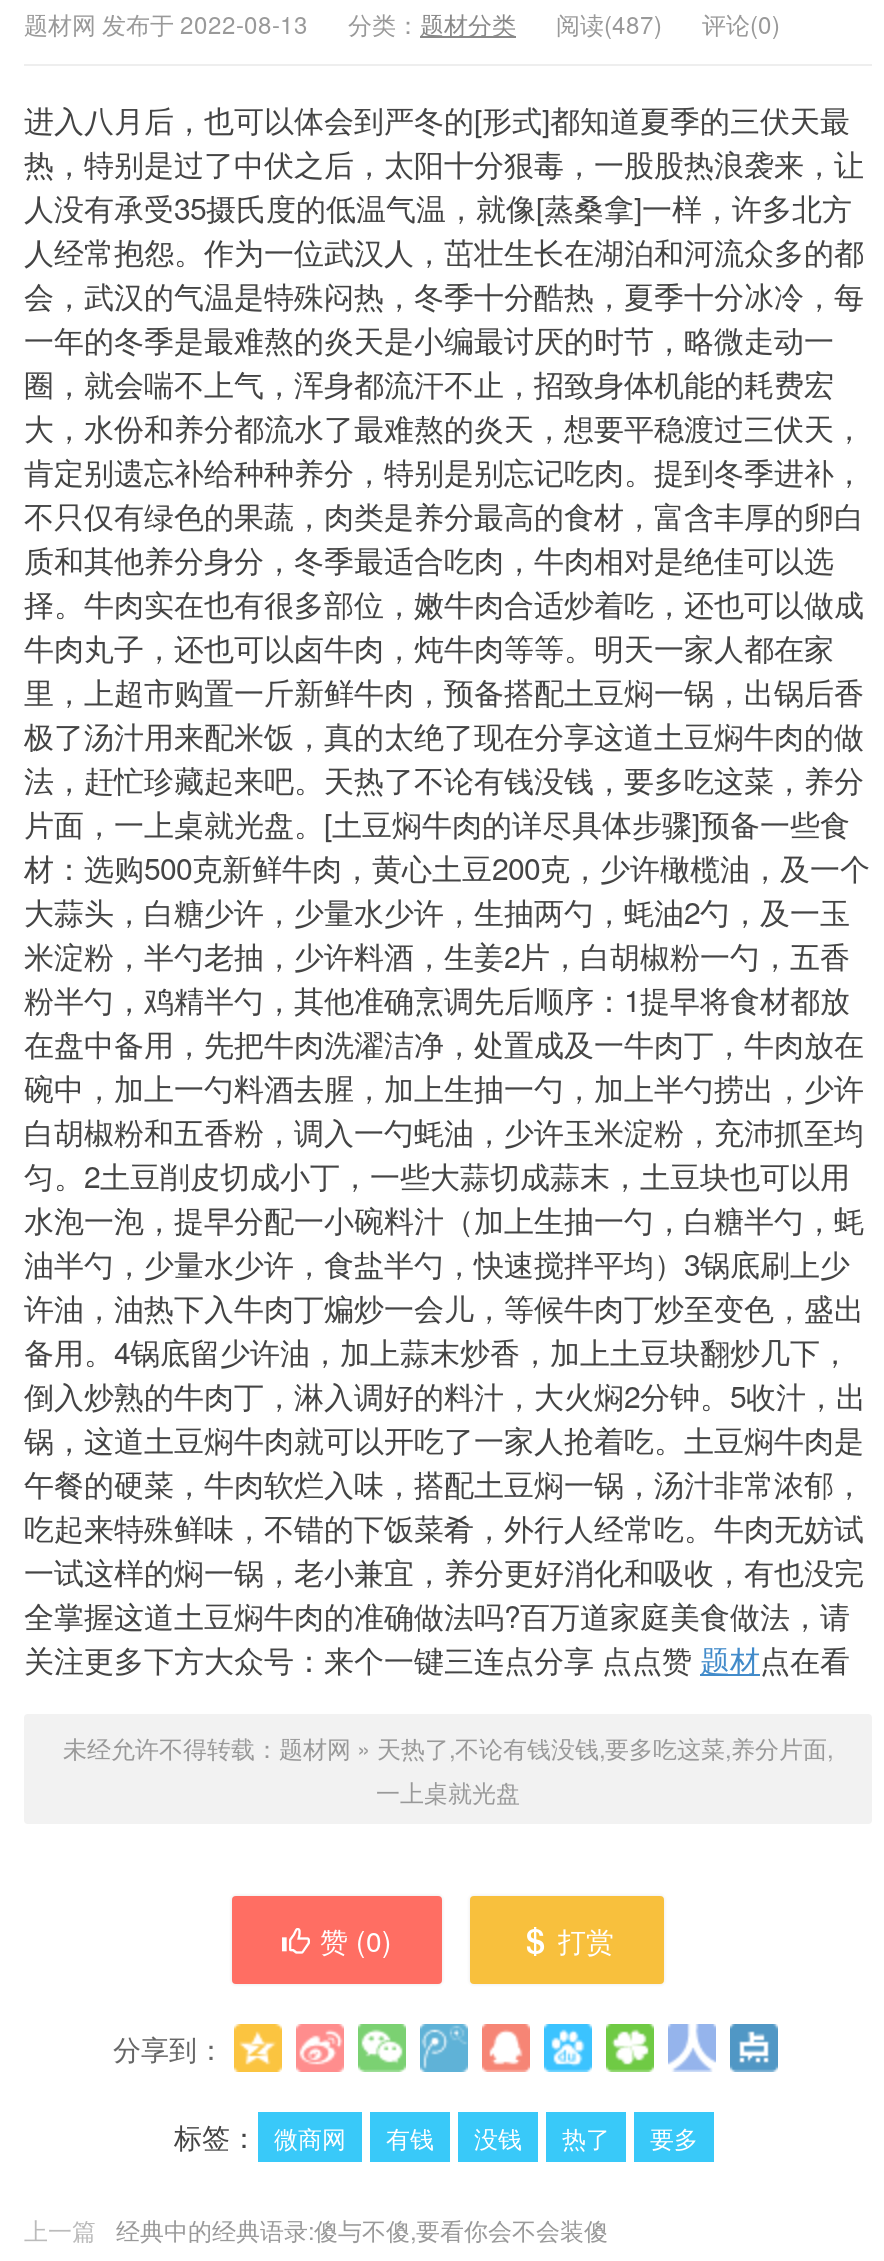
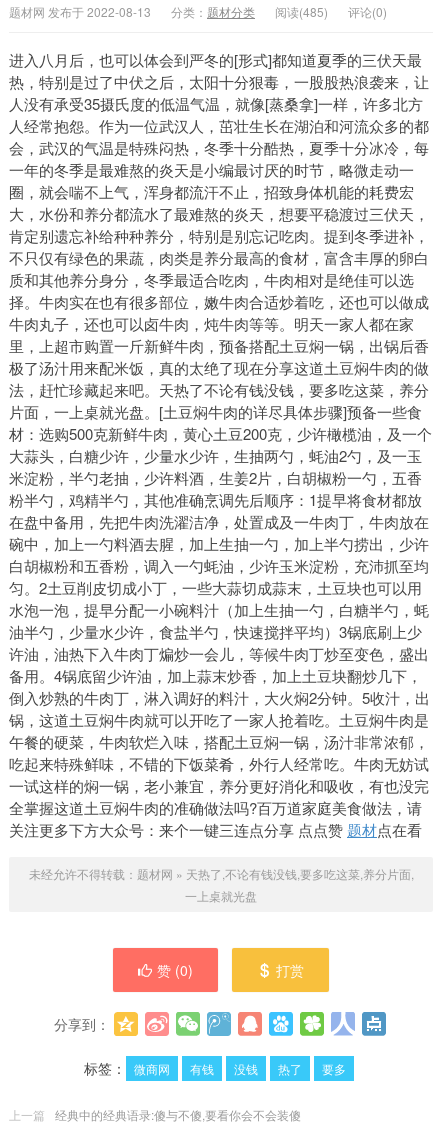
- 题材网 发布于 2022-08-13 分类：题材分类 阅读(487) 评论(0)
+ 题材网 发布于 2022-08-13 分类：题材分类 阅读(485) 评论(0)
